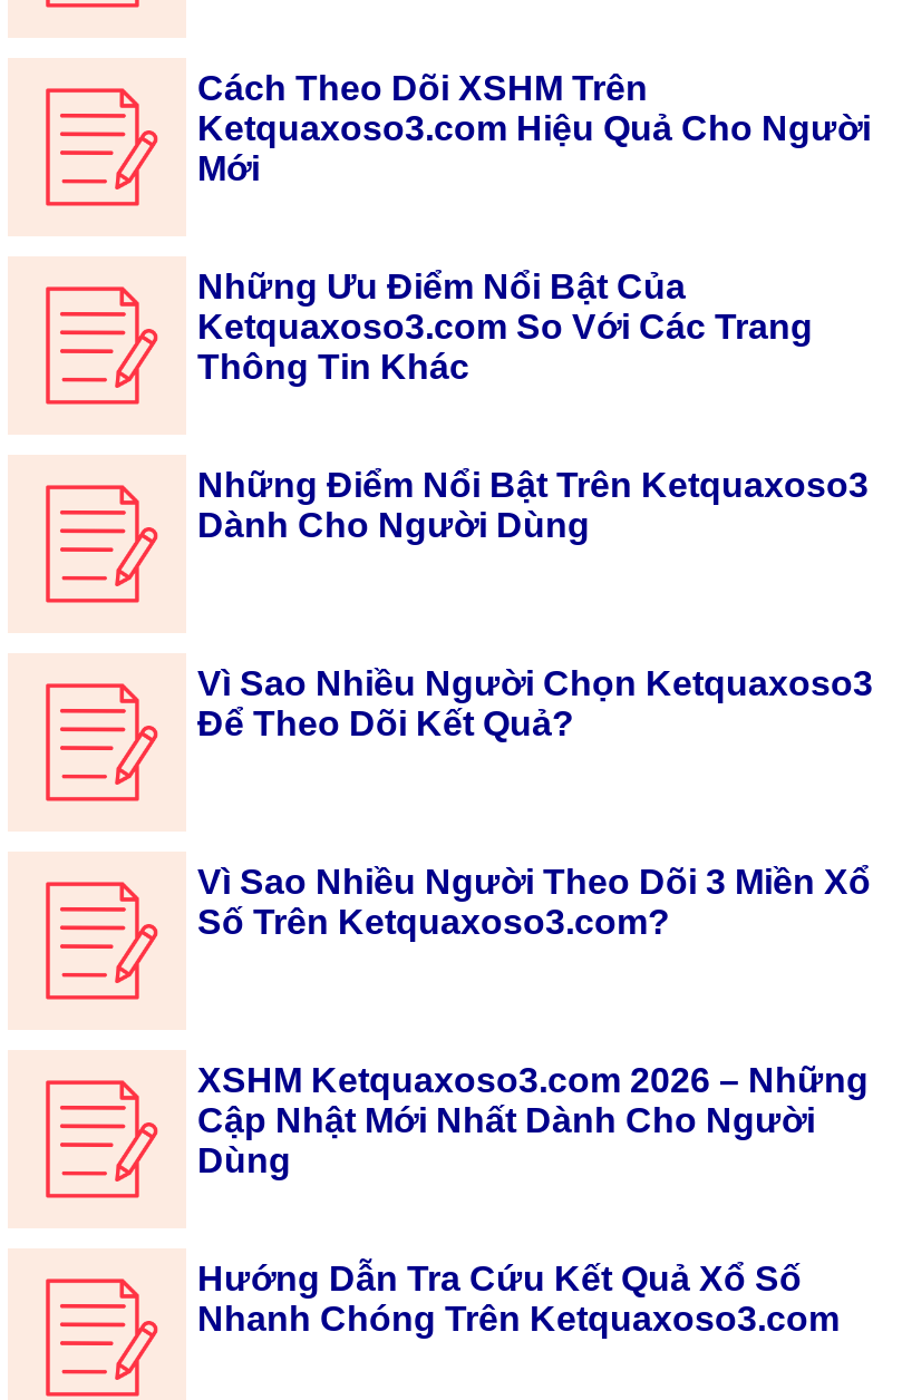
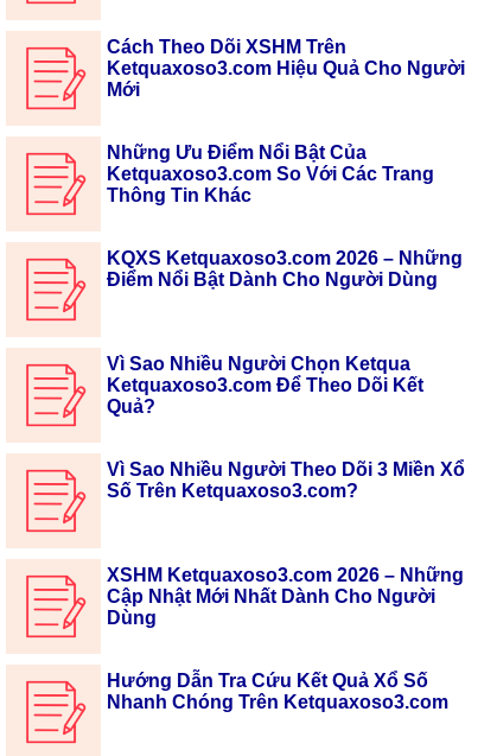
- Những Điểm Nổi Bật Trên Ketquaxoso3
- Dành Cho Người Dùng
+ KQXS Ketquaxoso3.com 2026 – Những
+ Điểm Nổi Bật Dành Cho Người Dùng

- Vì Sao Nhiều Người Chọn Ketquaxoso3
- Để Theo Dõi Kết Quả?
+ Vì Sao Nhiều Người Chọn Ketqua
+ Ketquaxoso3.com Để Theo Dõi Kết
+ Quả?
